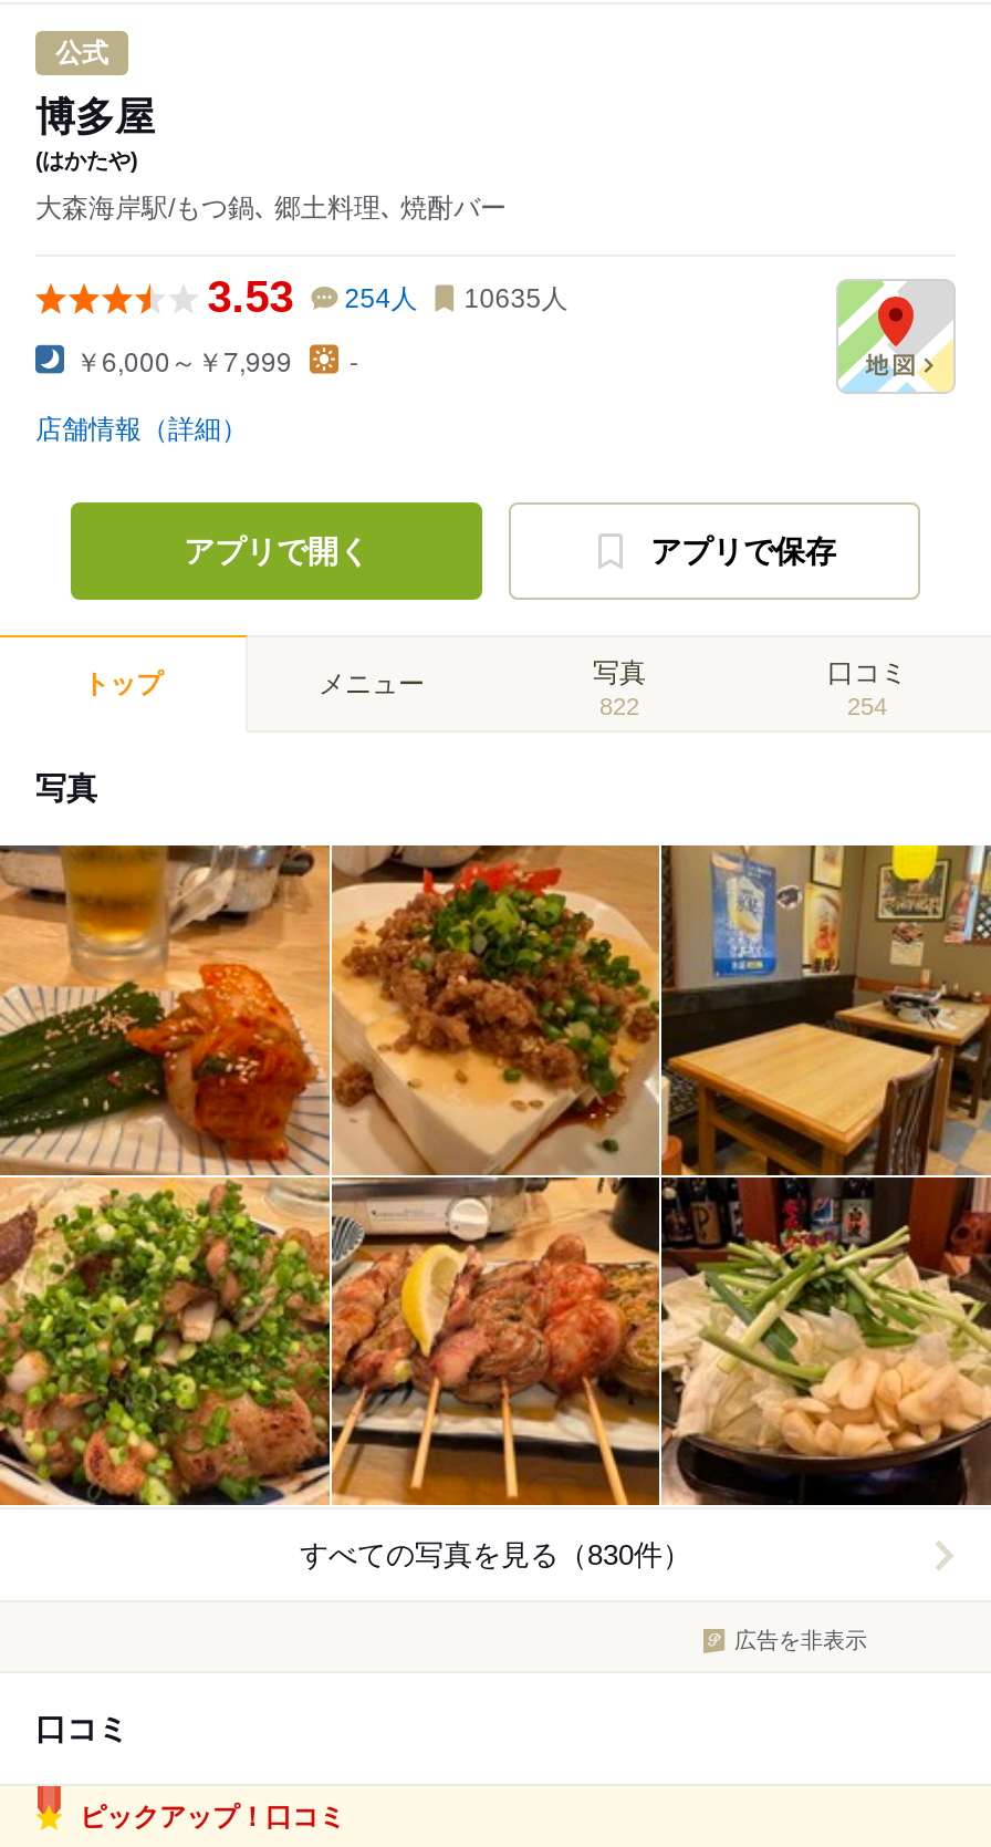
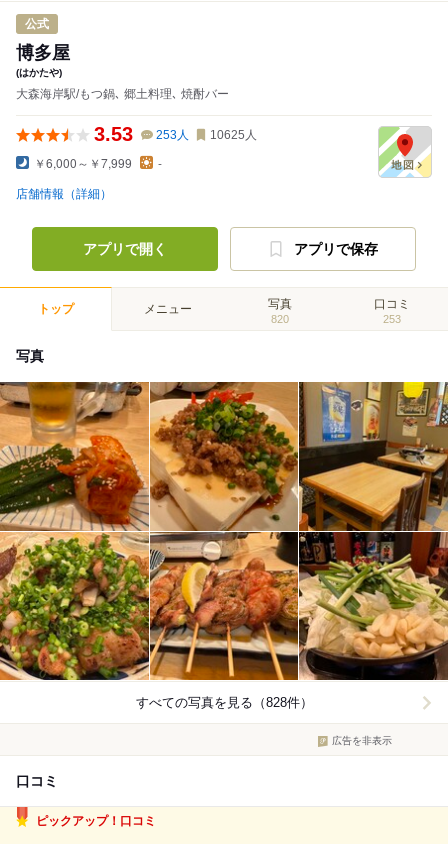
- 254人
+ 253人

- 10635人
+ 10625人

- 822
+ 820

- 254
+ 253

- すべての写真を見る（830件）
+ すべての写真を見る（828件）
